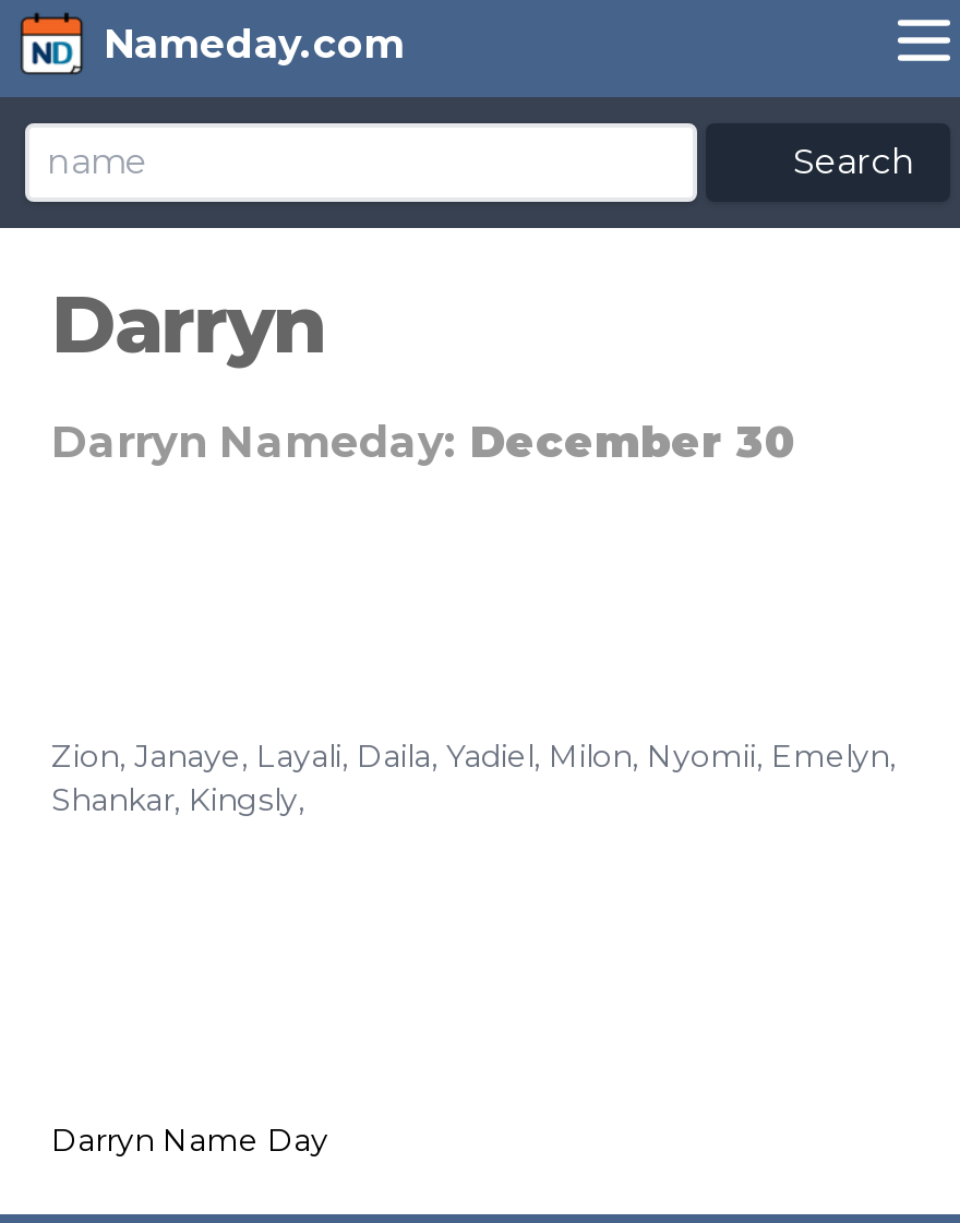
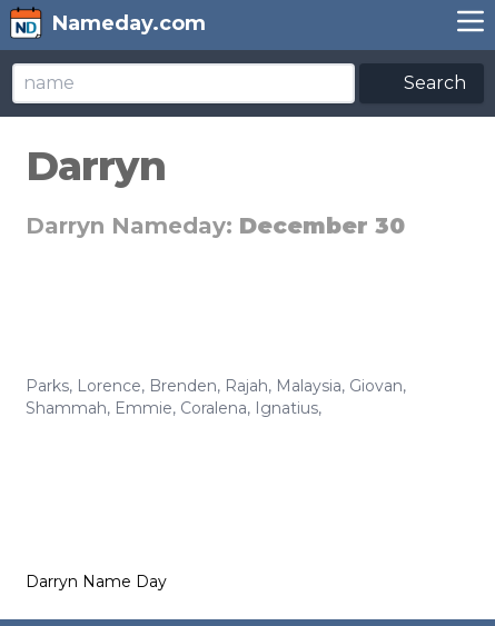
- Zion, Janaye, Layali, Daila, Yadiel, Milon, Nyomii, Emelyn,
- Shankar, Kingsly,
+ Parks, Lorence, Brenden, Rajah, Malaysia, Giovan,
+ Shammah, Emmie, Coralena, Ignatius,
